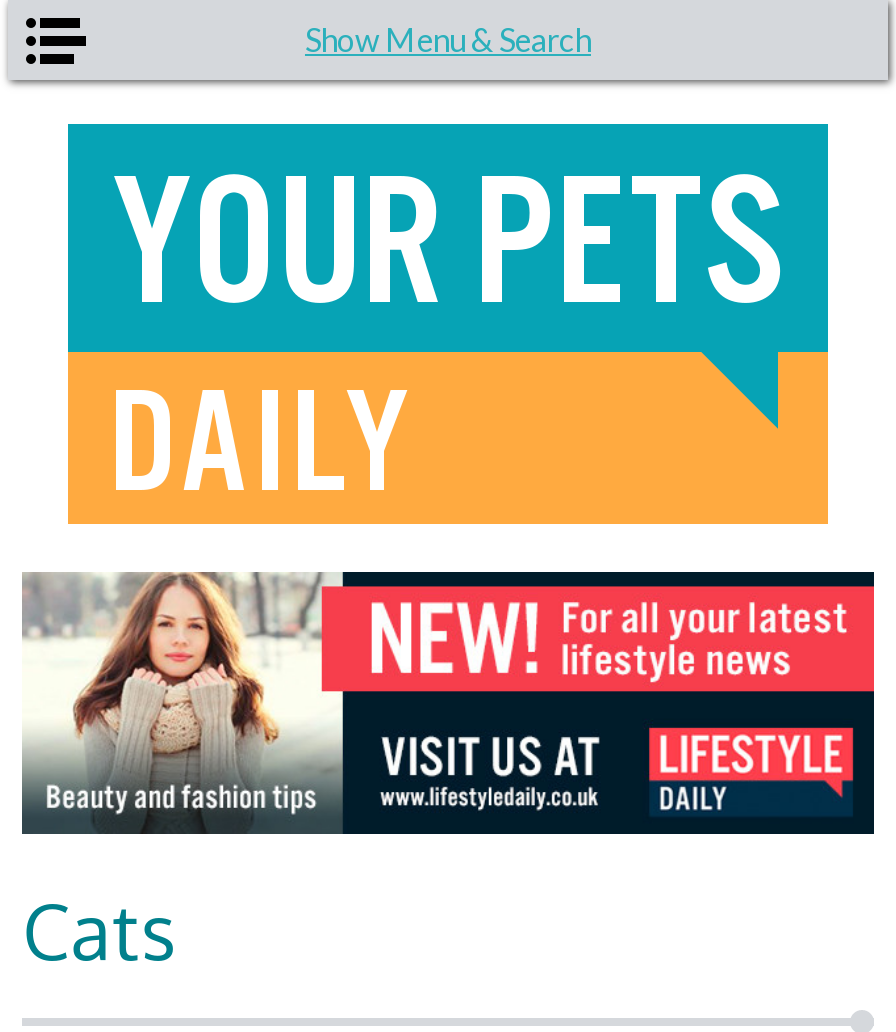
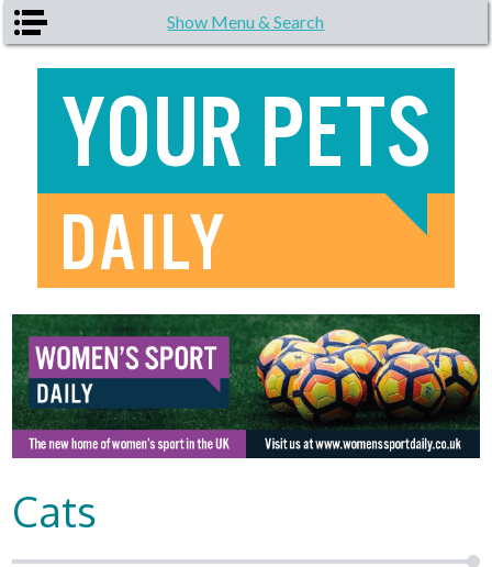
- [image]
+ [image]
